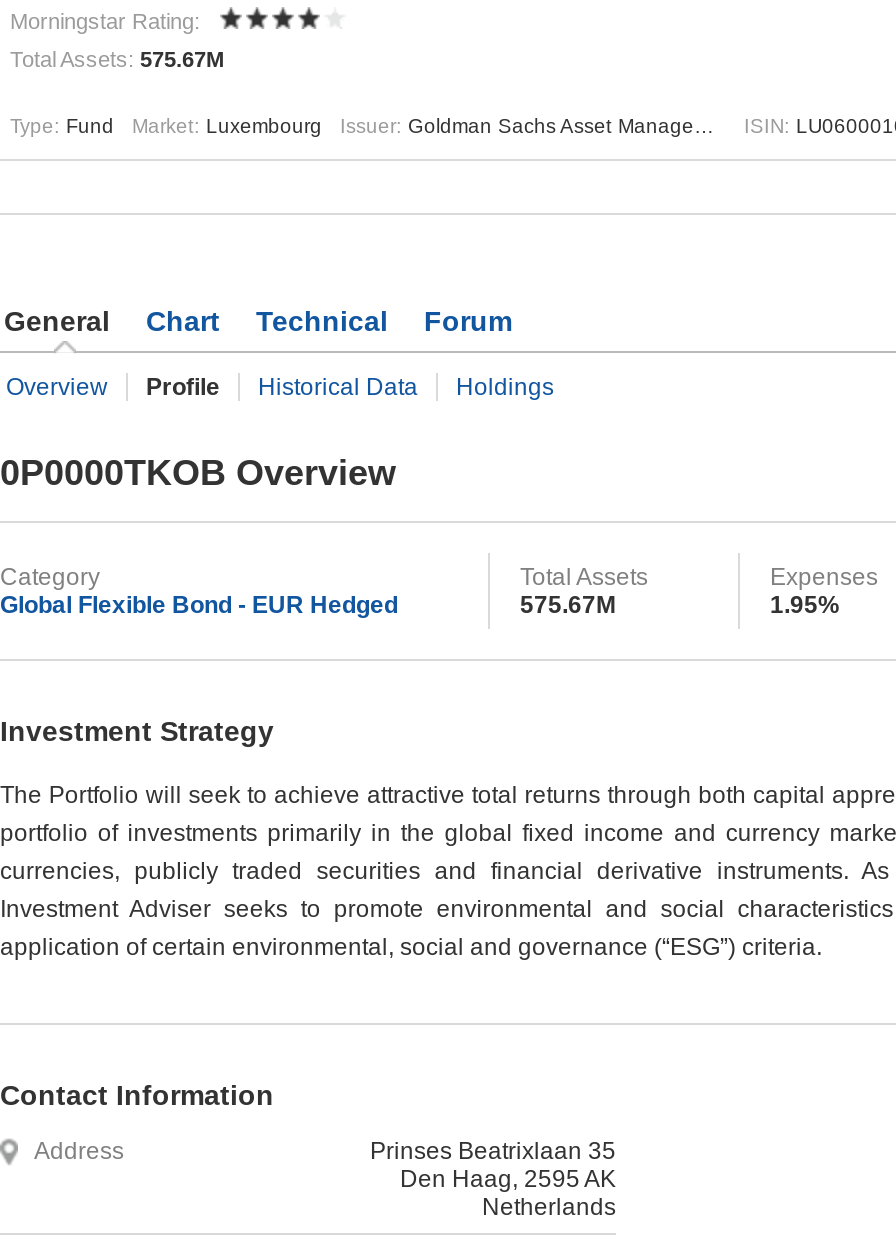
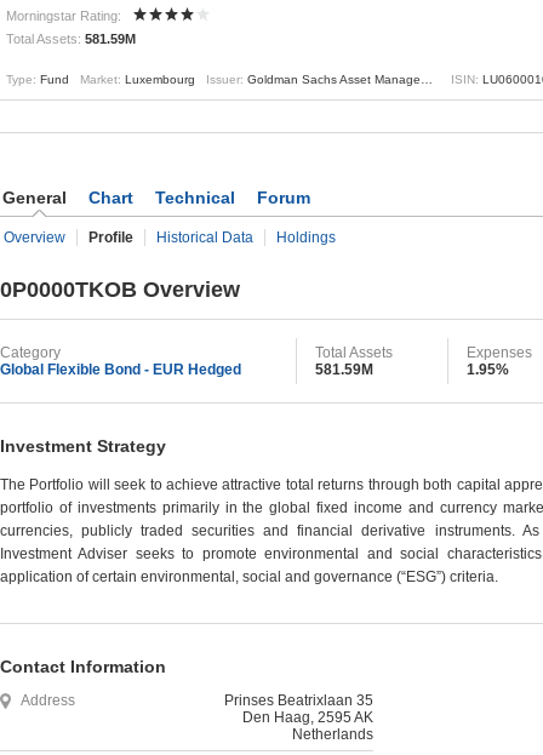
- Total Assets: 575.67M
+ Total Assets: 581.59M

- 575.67M
+ 581.59M
